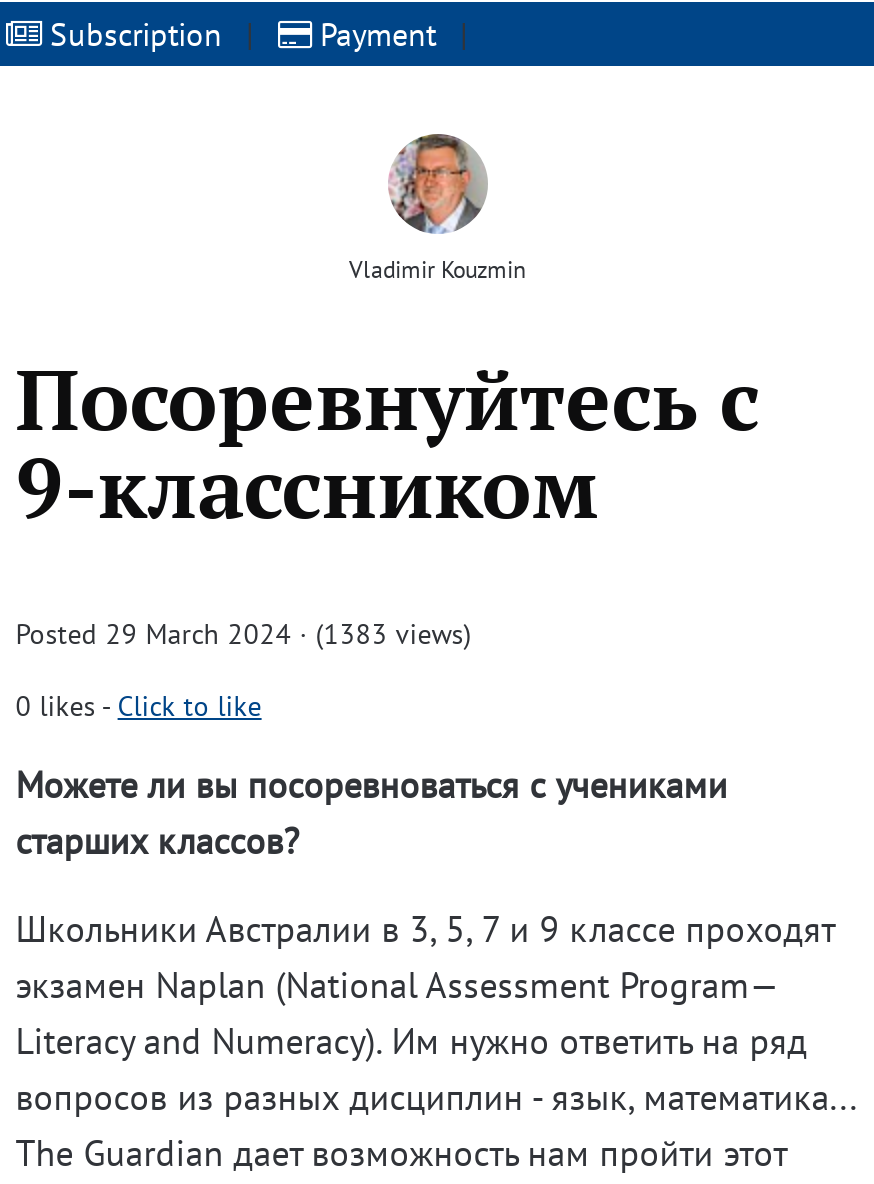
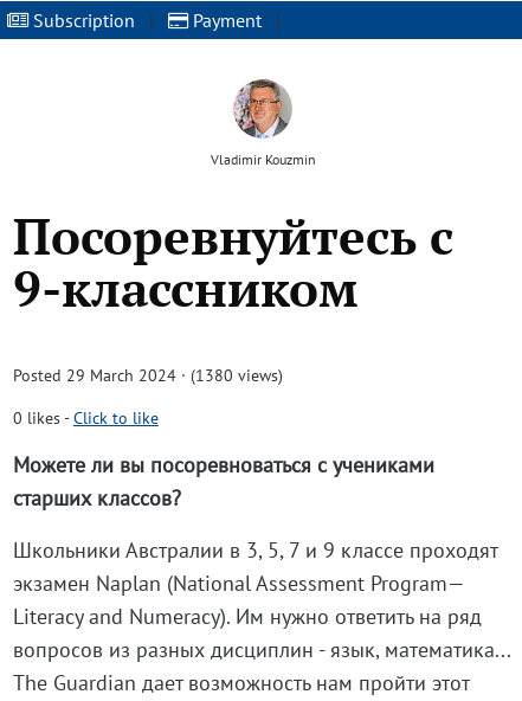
- Posted 29 March 2024 · (1383 views)
+ Posted 29 March 2024 · (1380 views)
